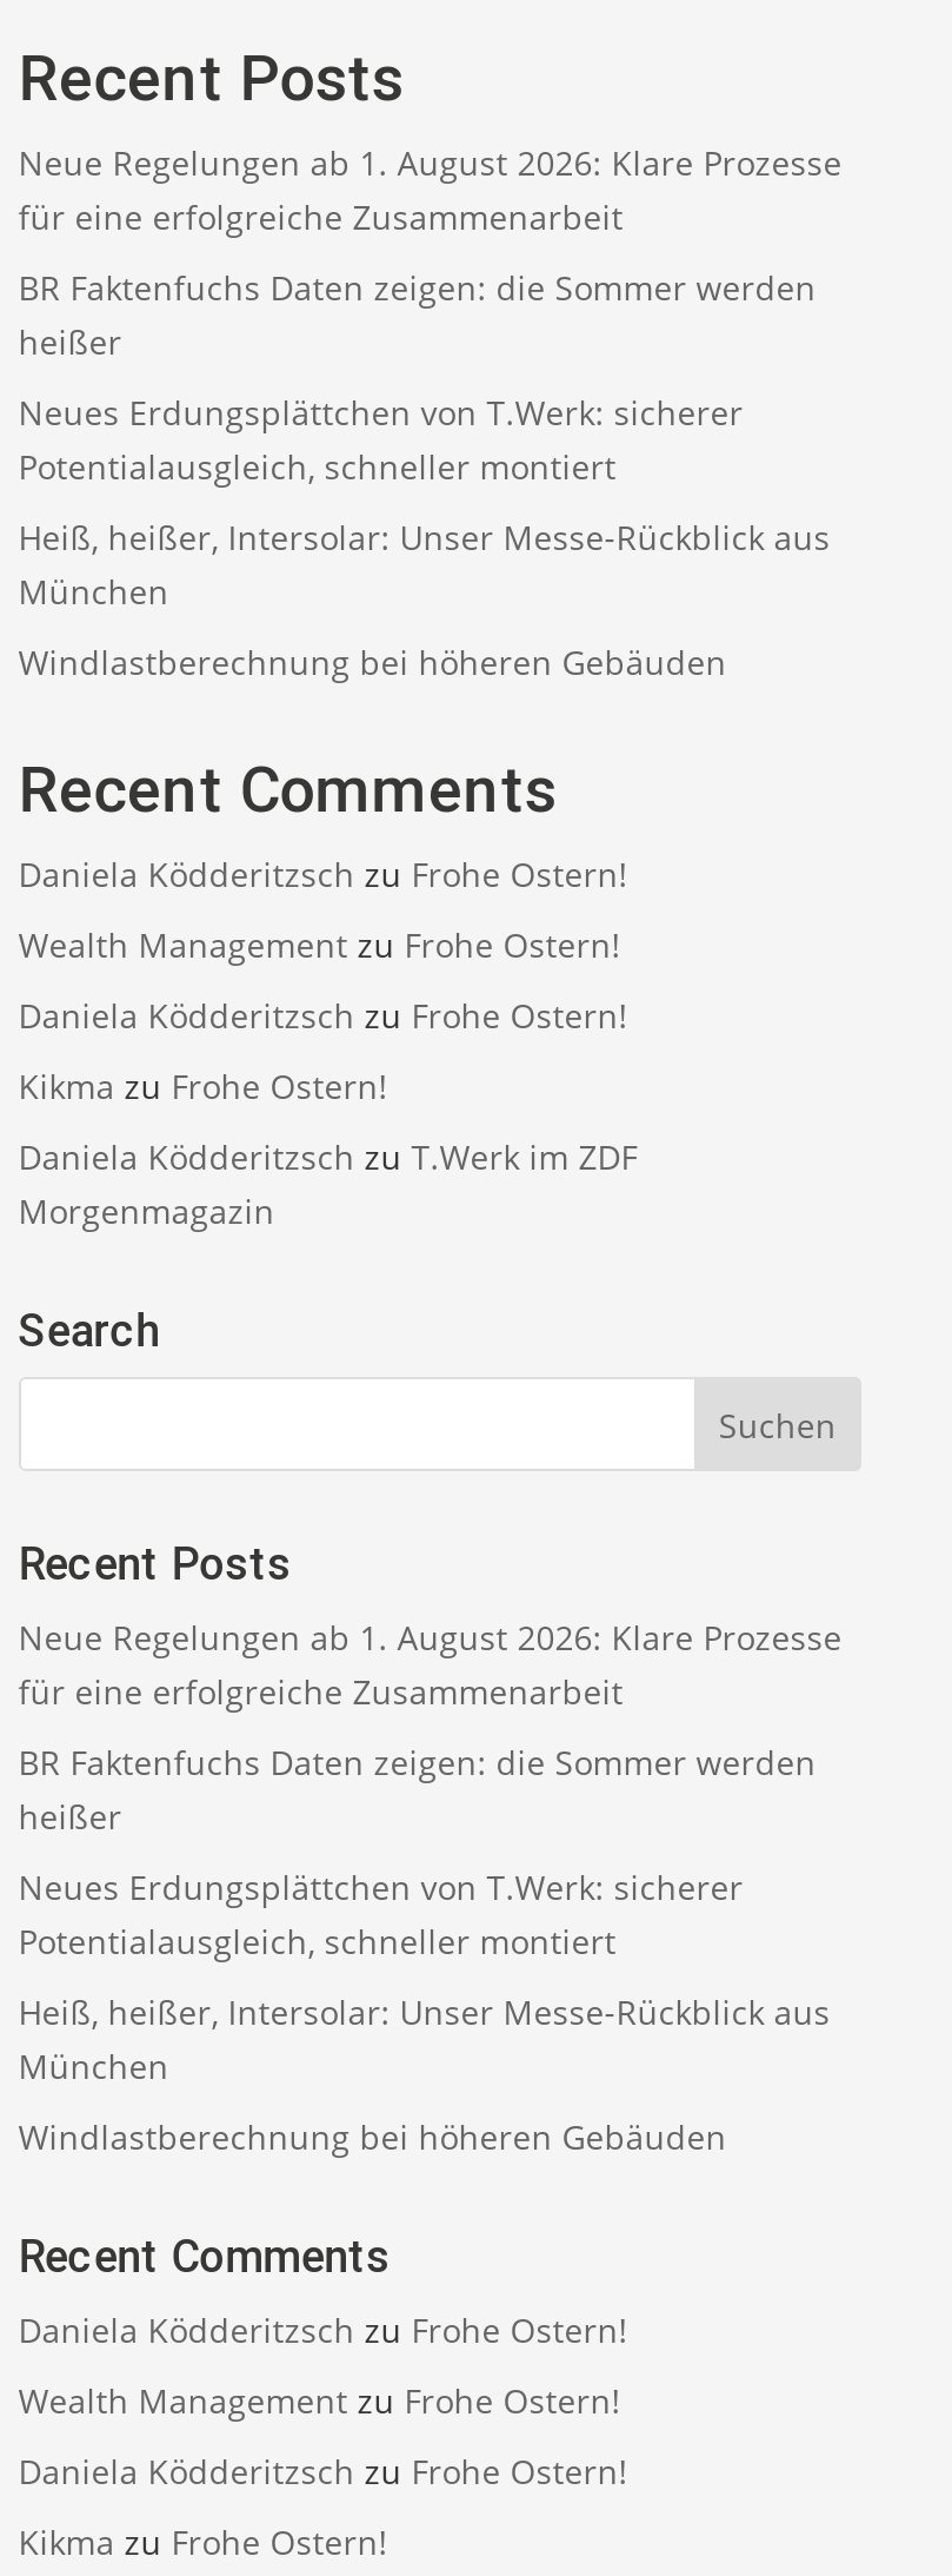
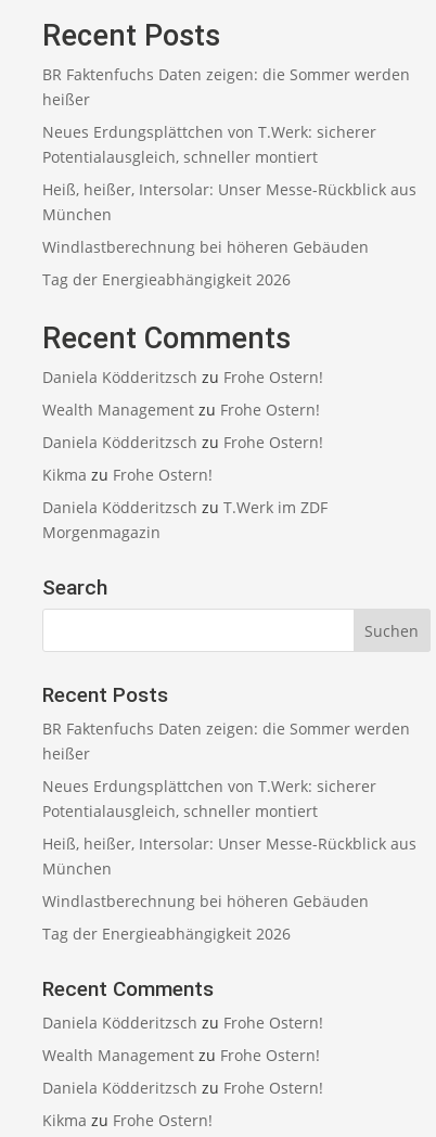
- Neue Regelungen ab 1. August 2026: Klare Prozesse
- für eine erfolgreiche Zusammenarbeit

+ Tag der Energieabhängigkeit 2026

- Neue Regelungen ab 1. August 2026: Klare Prozesse
- für eine erfolgreiche Zusammenarbeit

moved up: BR Faktenfuchs Daten zeigen: die Sommer werden | heißer | Neues Erdungsplättchen von T.Werk: sicherer | Potentialausgleich, schneller montiert | Heiß, heißer, Intersolar: Unser Messe-Rückblick aus | München | Windlastberechnung bei höheren Gebäuden

+ Tag der Energieabhängigkeit 2026
